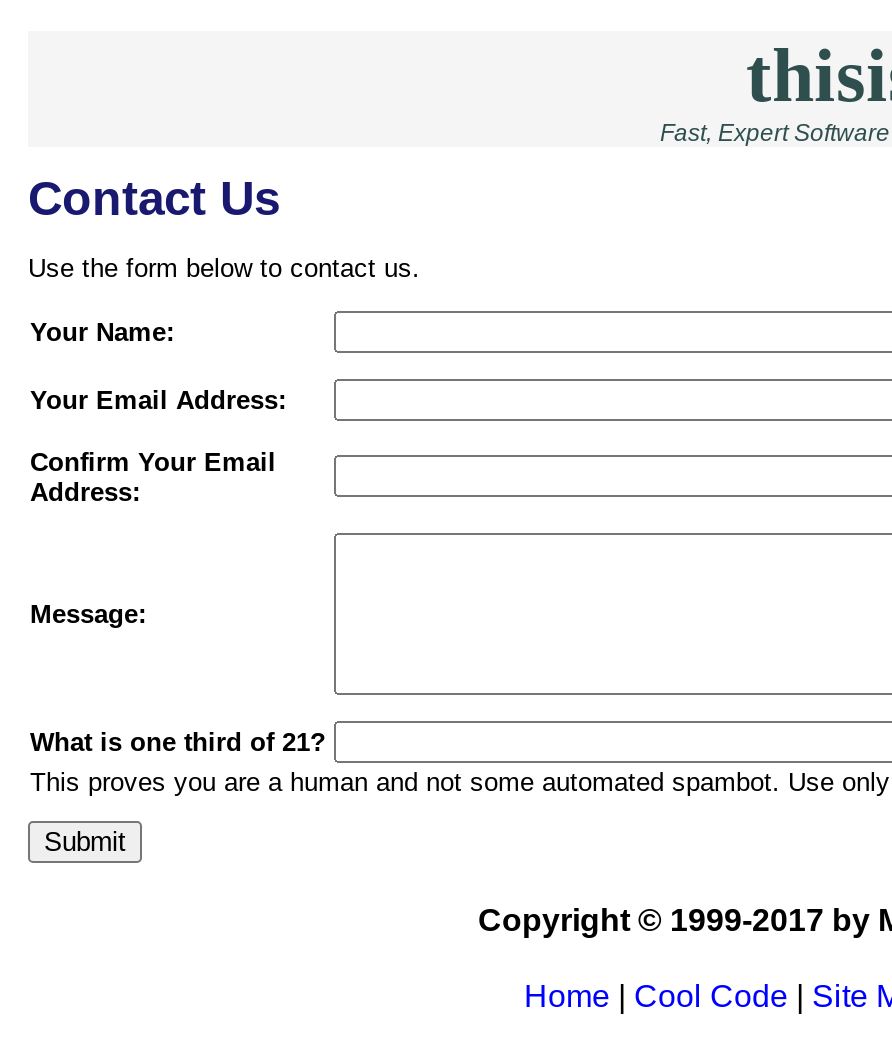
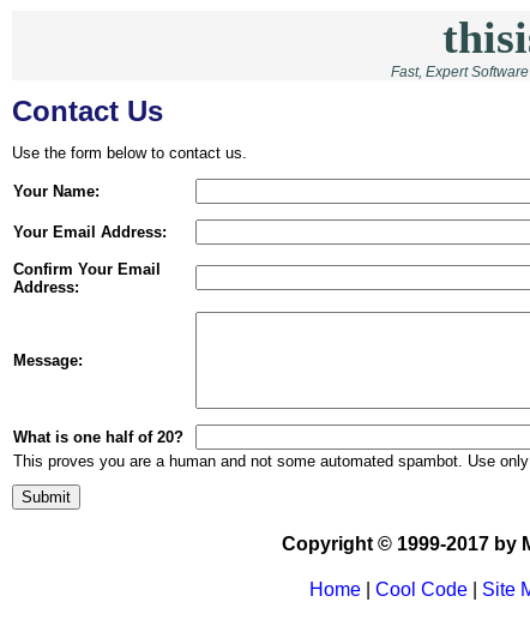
- What is one third of 21?
+ What is one half of 20?
